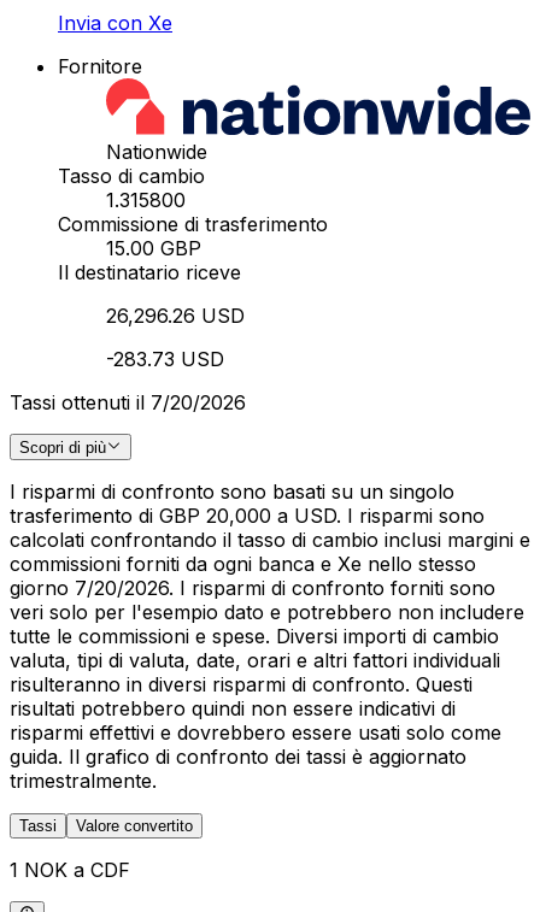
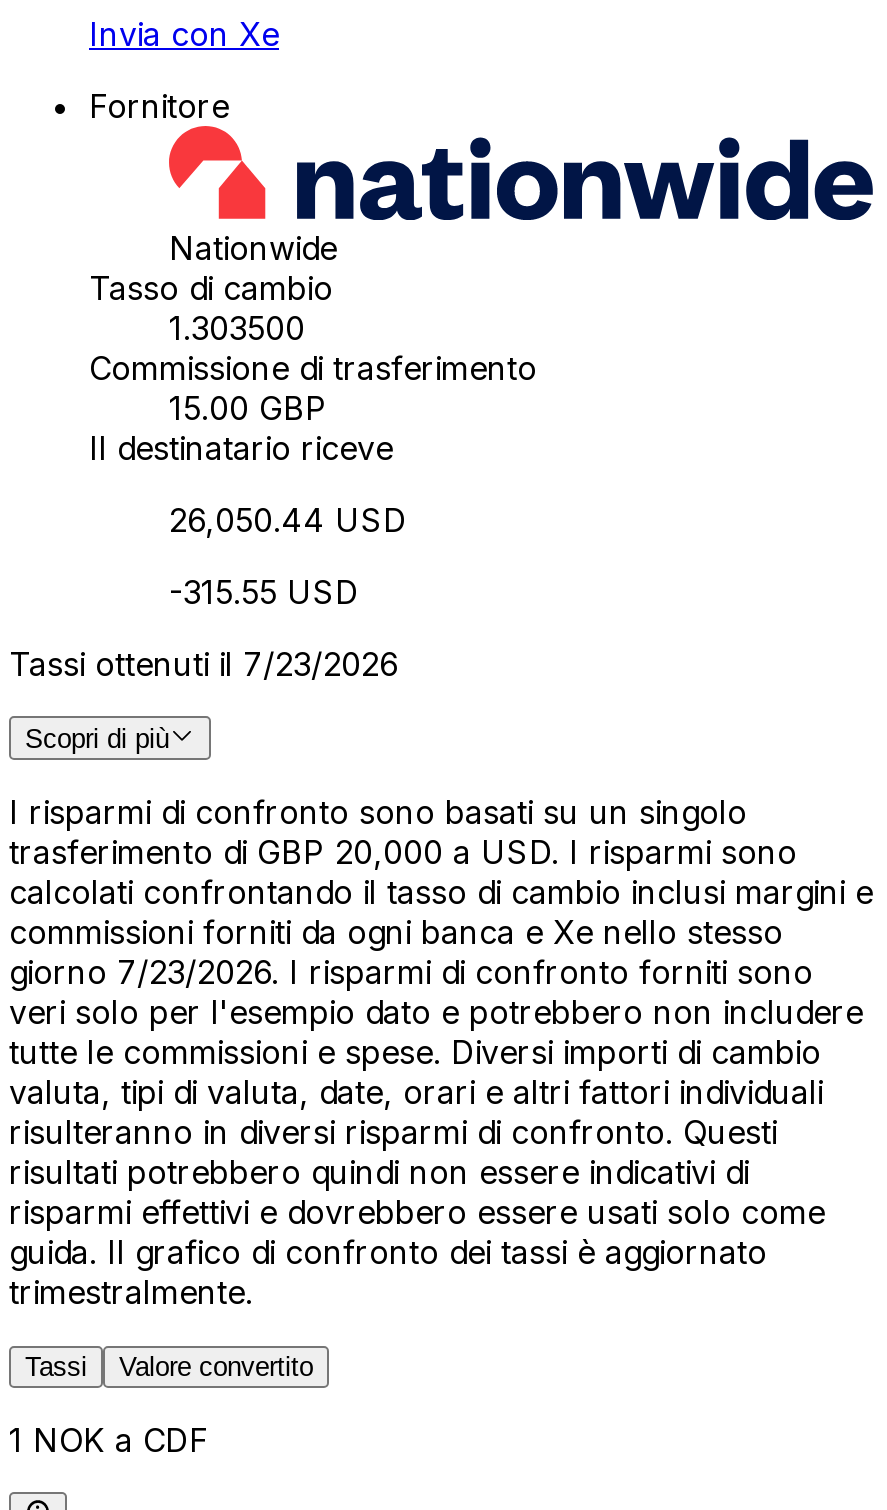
- 1.315800
+ 1.303500

- 26,296.26 USD
+ 26,050.44 USD

- -283.73 USD
+ -315.55 USD

- Tassi ottenuti il 7/20/2026
+ Tassi ottenuti il 7/23/2026

- giorno 7/20/2026. I risparmi di confronto forniti sono
+ giorno 7/23/2026. I risparmi di confronto forniti sono
